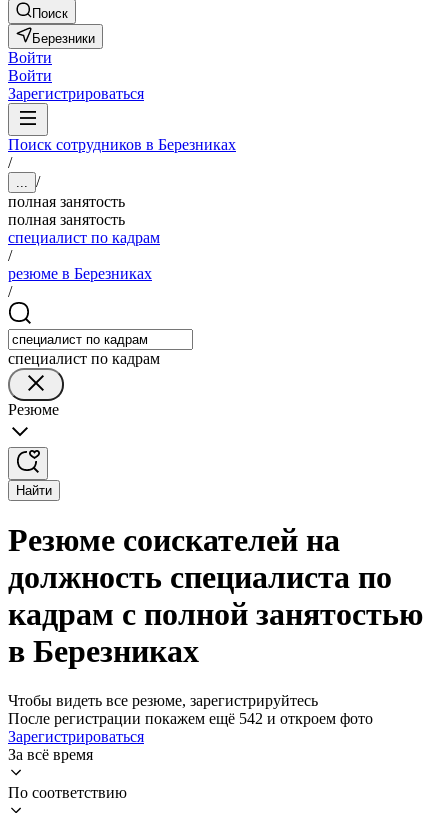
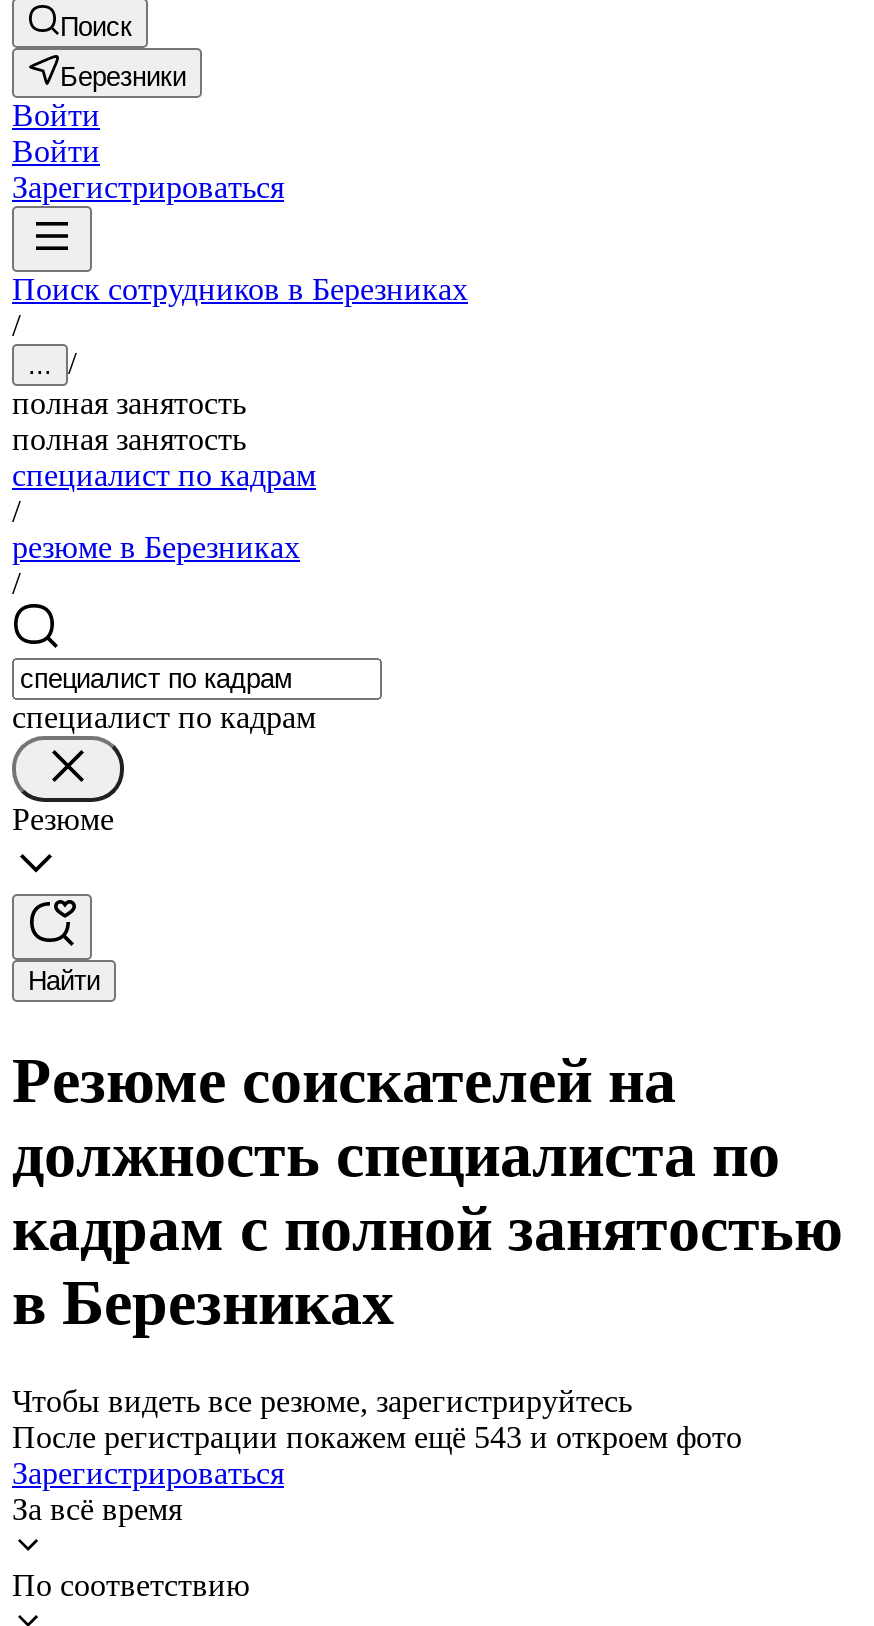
- После регистрации покажем ещё 542 и откроем фото
+ После регистрации покажем ещё 543 и откроем фото
